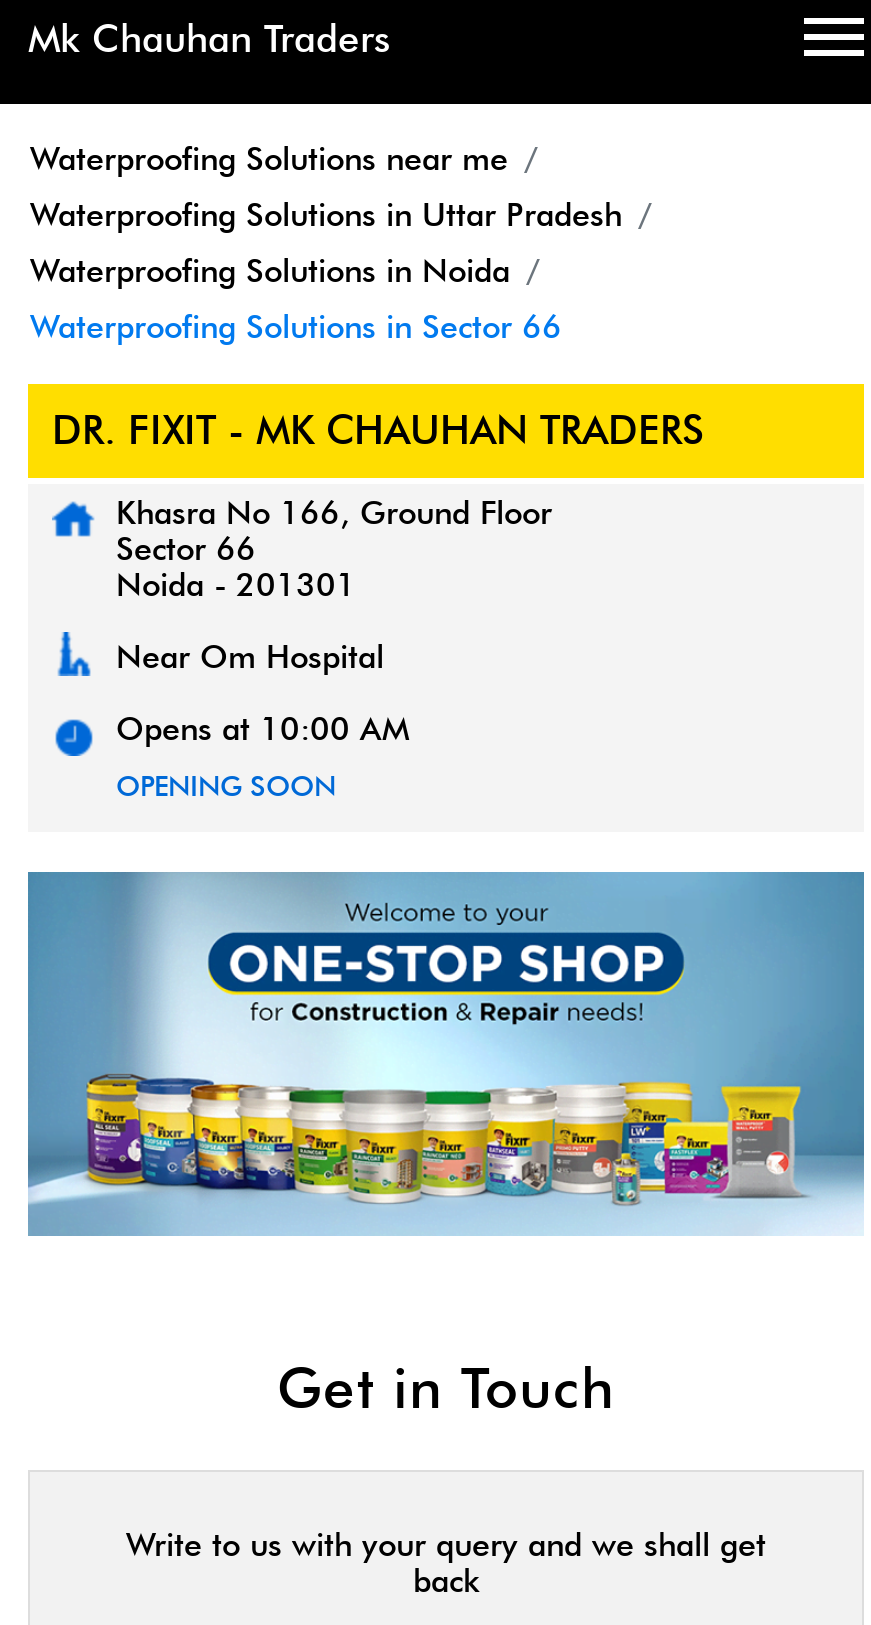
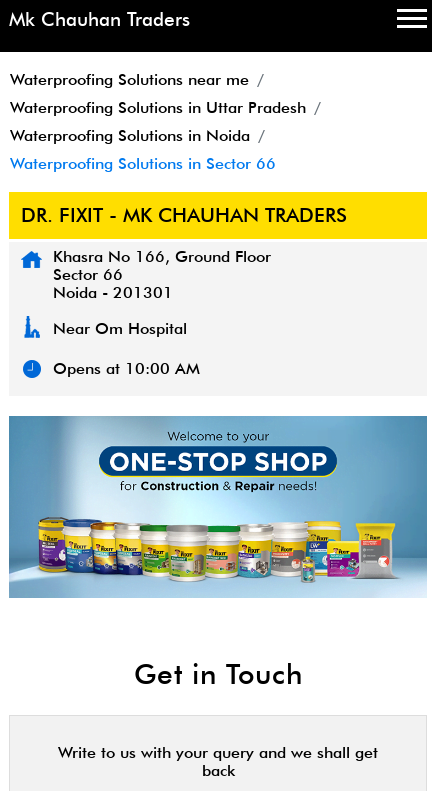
- OPENING SOON
